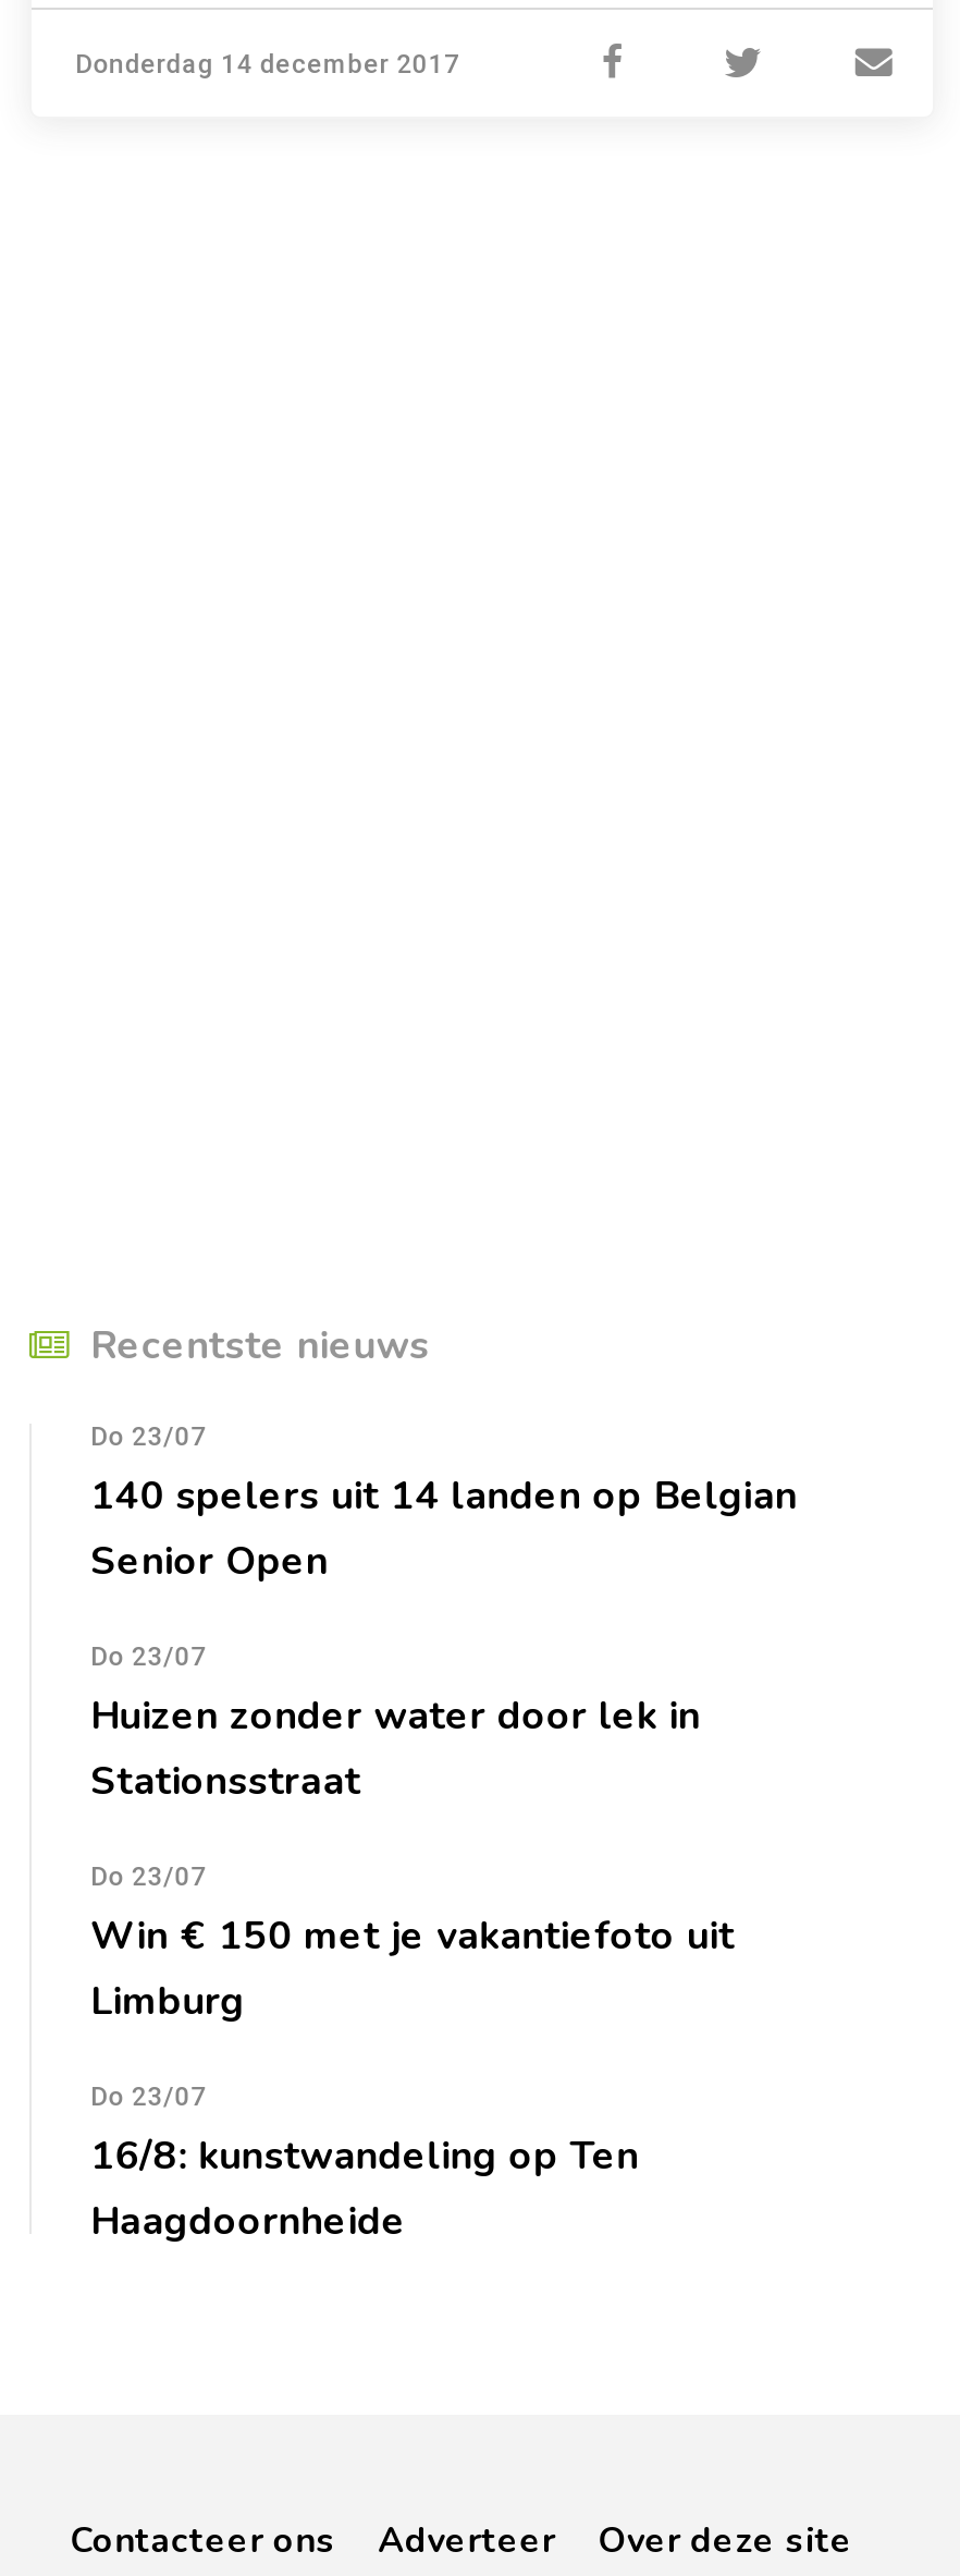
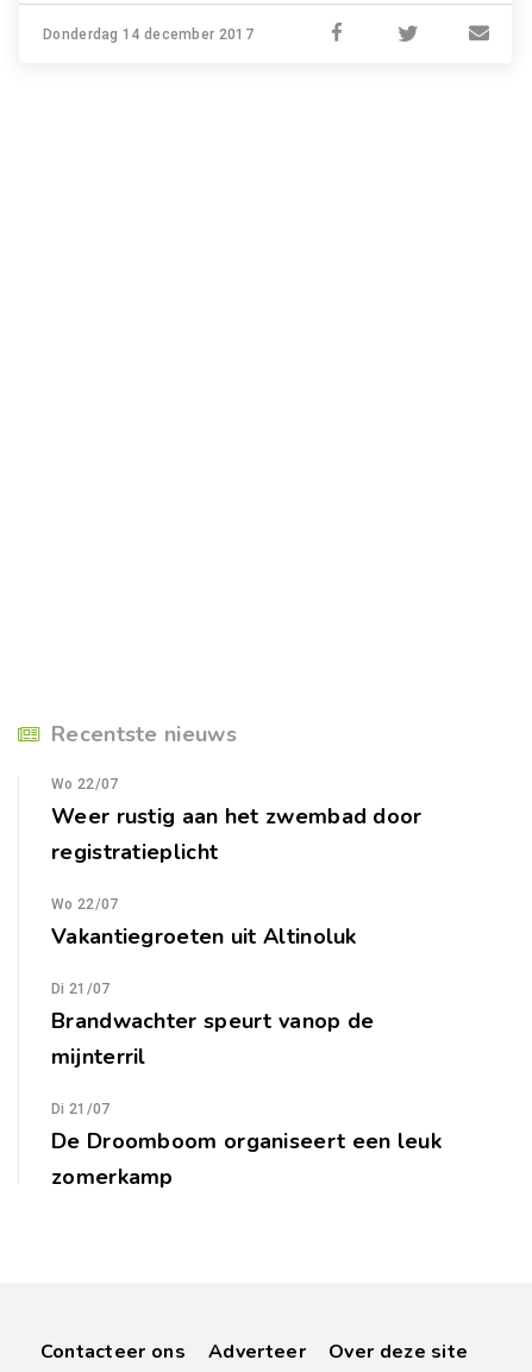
- Do 23/07
- 140 spelers uit 14 landen op Belgian
- Senior Open
+ Wo 22/07
+ Weer rustig aan het zwembad door
+ registratieplicht

- Do 23/07
- Huizen zonder water door lek in
- Stationsstraat
+ Wo 22/07
+ Vakantiegroeten uit Altinoluk

- Do 23/07
- Win € 150 met je vakantiefoto uit
- Limburg
+ Di 21/07
+ Brandwachter speurt vanop de
+ mijnterril

- Do 23/07
- 16/8: kunstwandeling op Ten
- Haagdoornheide
+ Di 21/07
+ De Droomboom organiseert een leuk
+ zomerkamp
